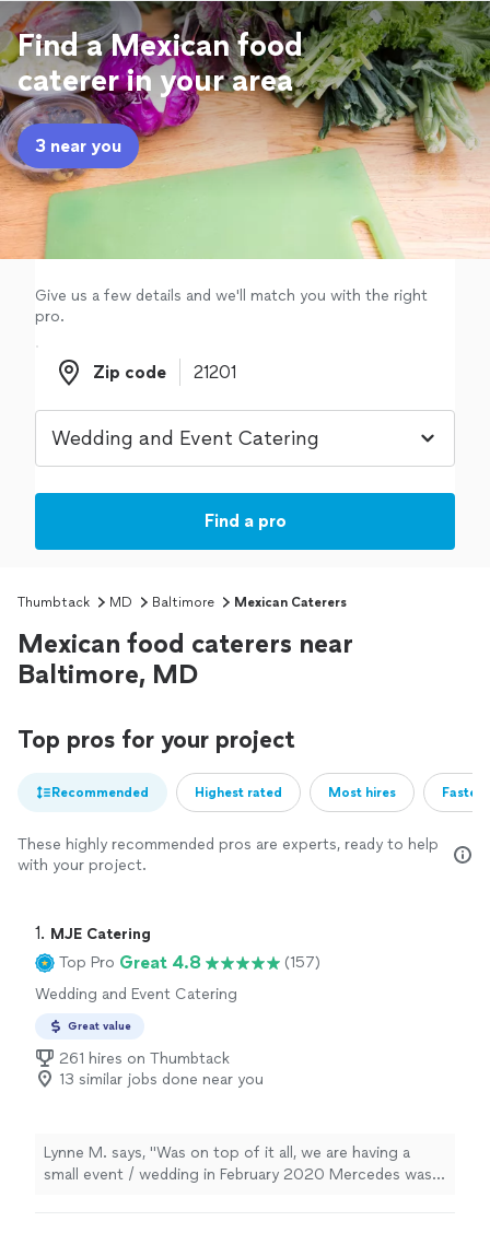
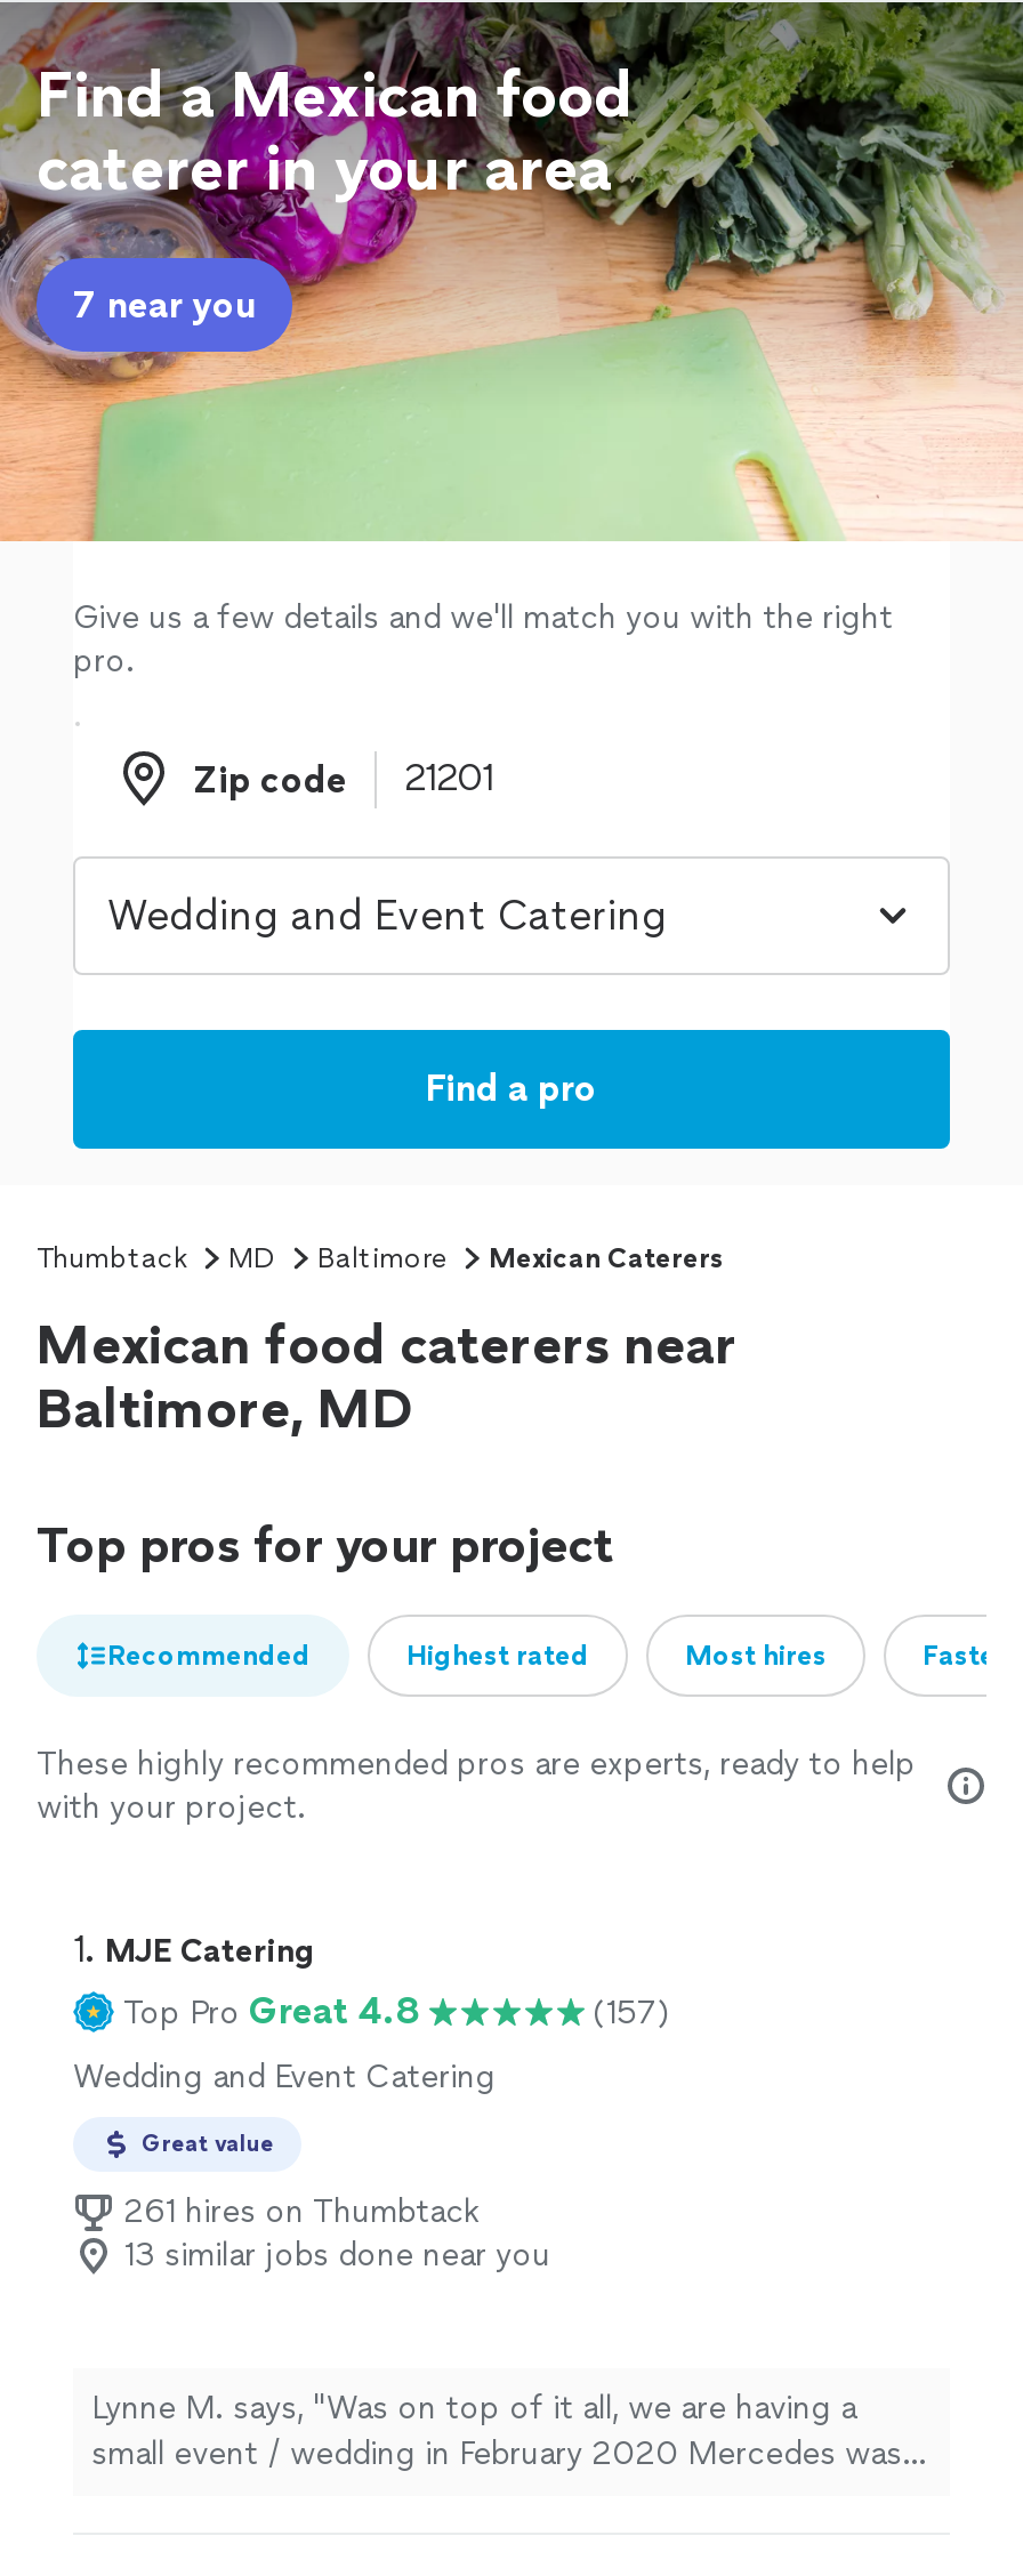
- 3 near you
+ 7 near you
